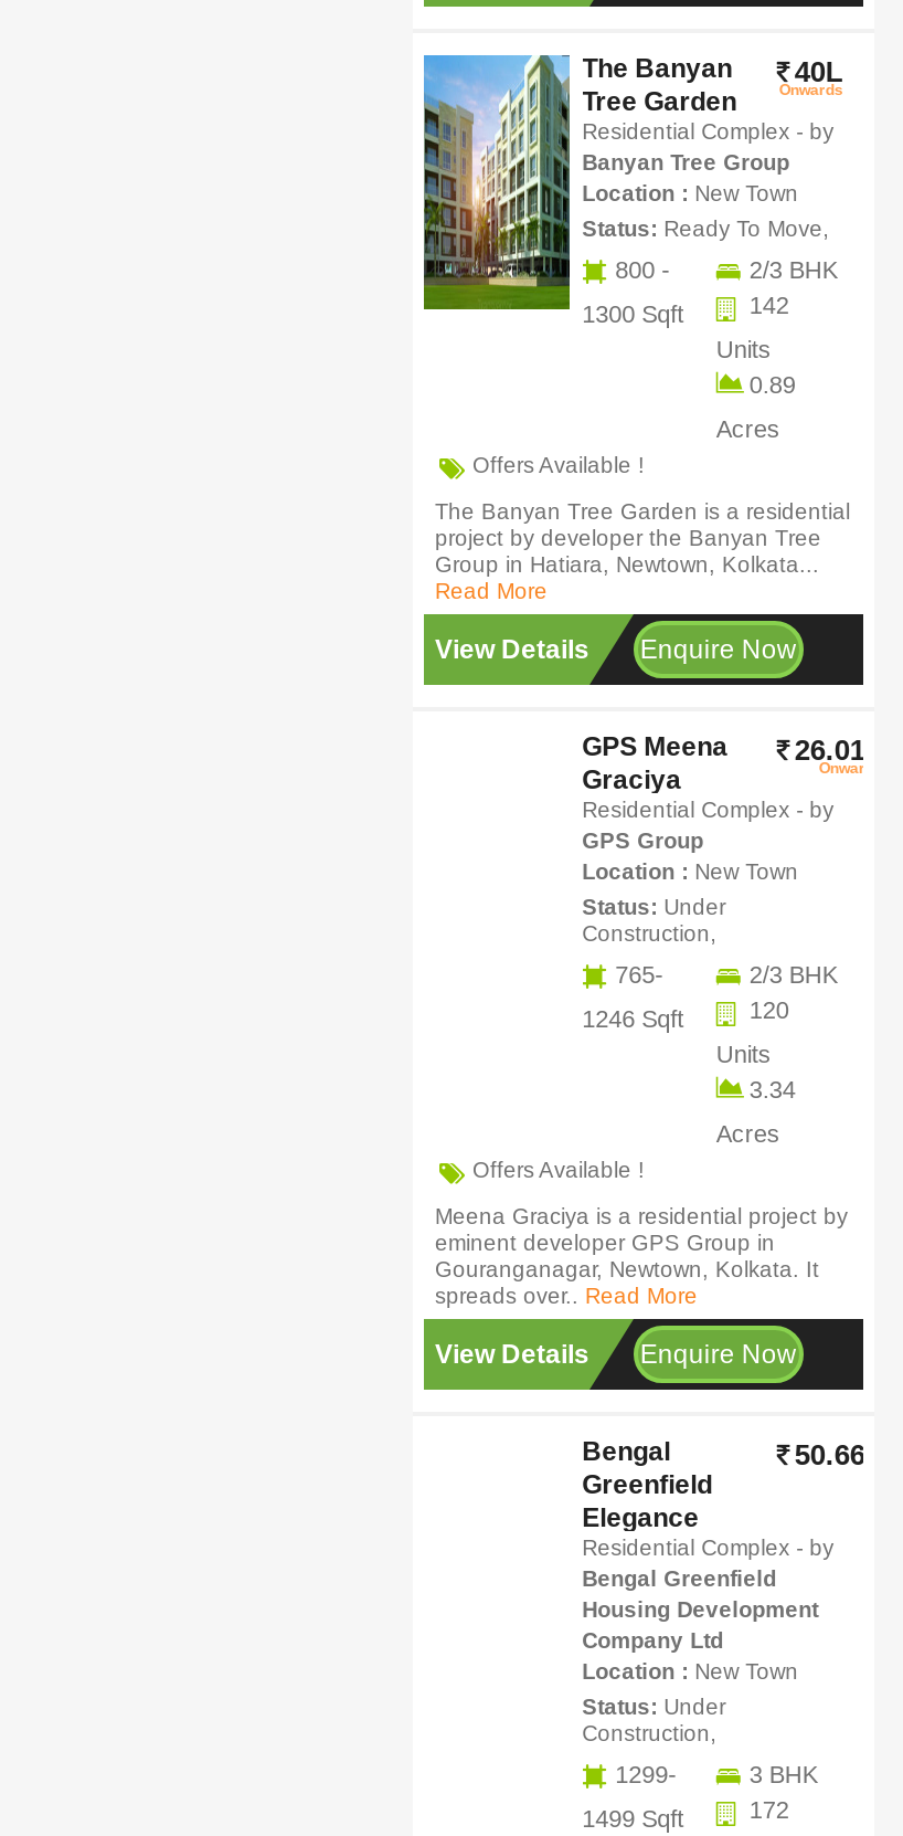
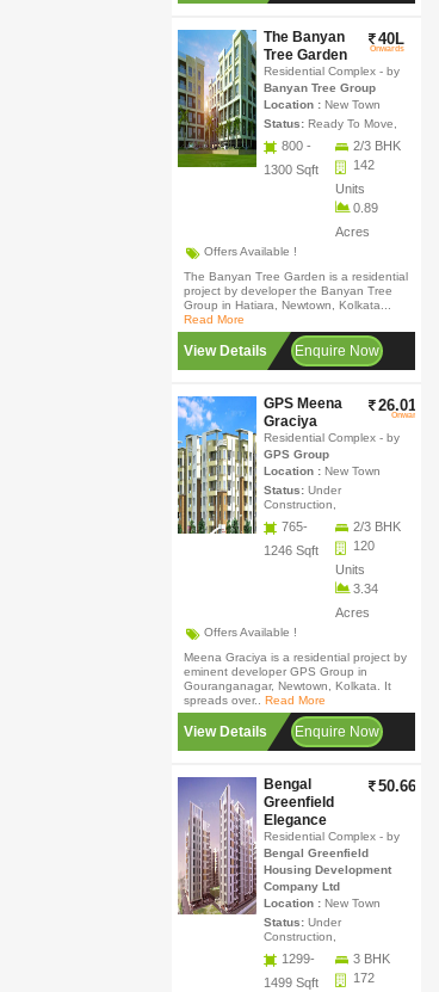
+ [image]

+ [image]
